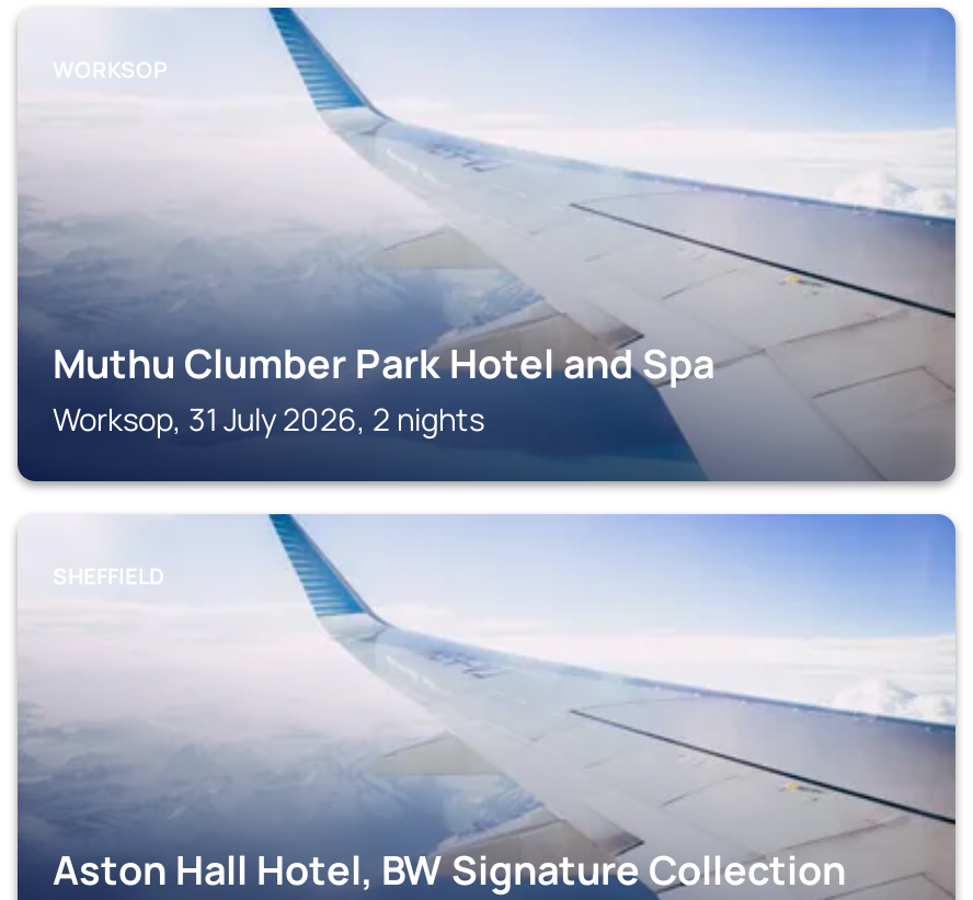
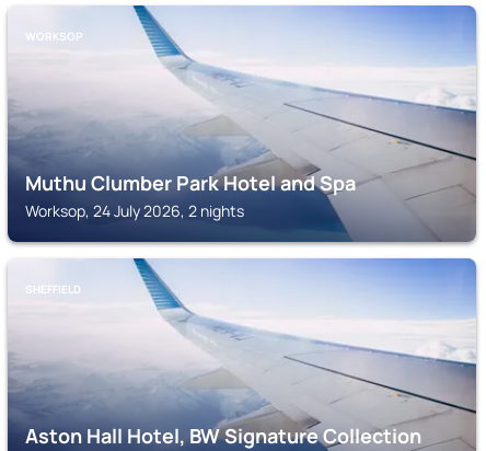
- Worksop, 31 July 2026, 2 nights
+ Worksop, 24 July 2026, 2 nights
